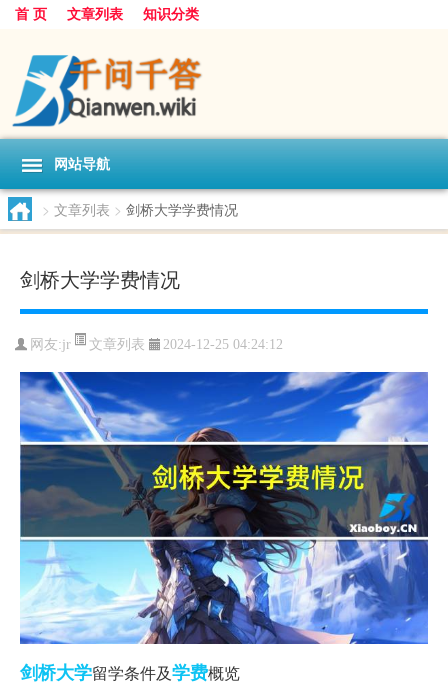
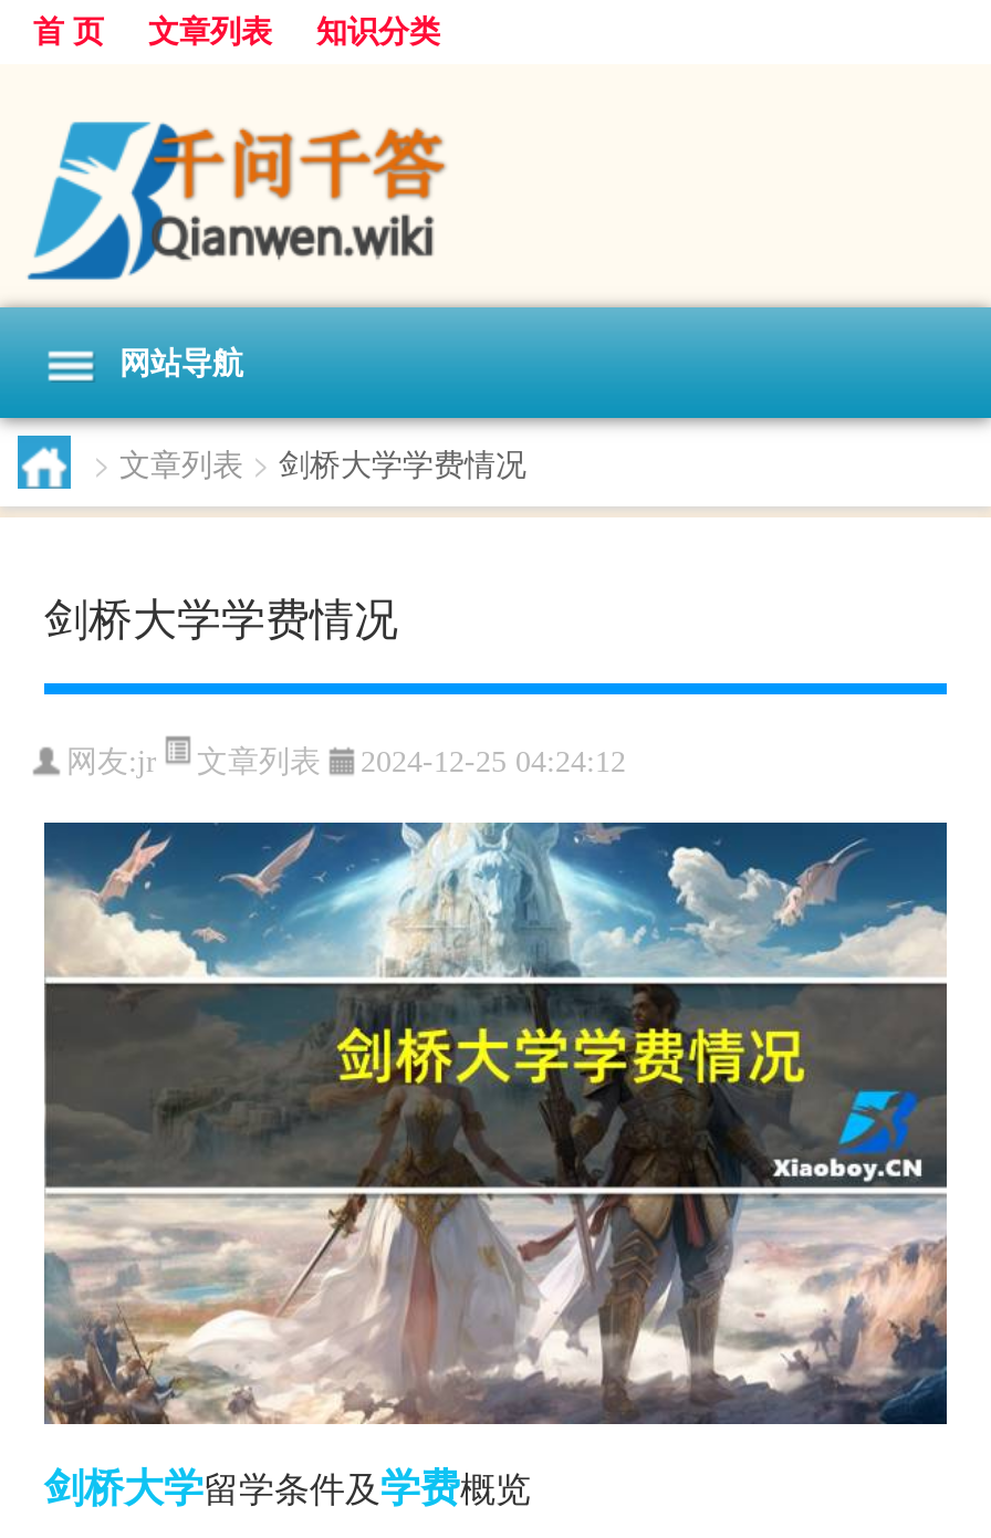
- [image]
+ [image]
